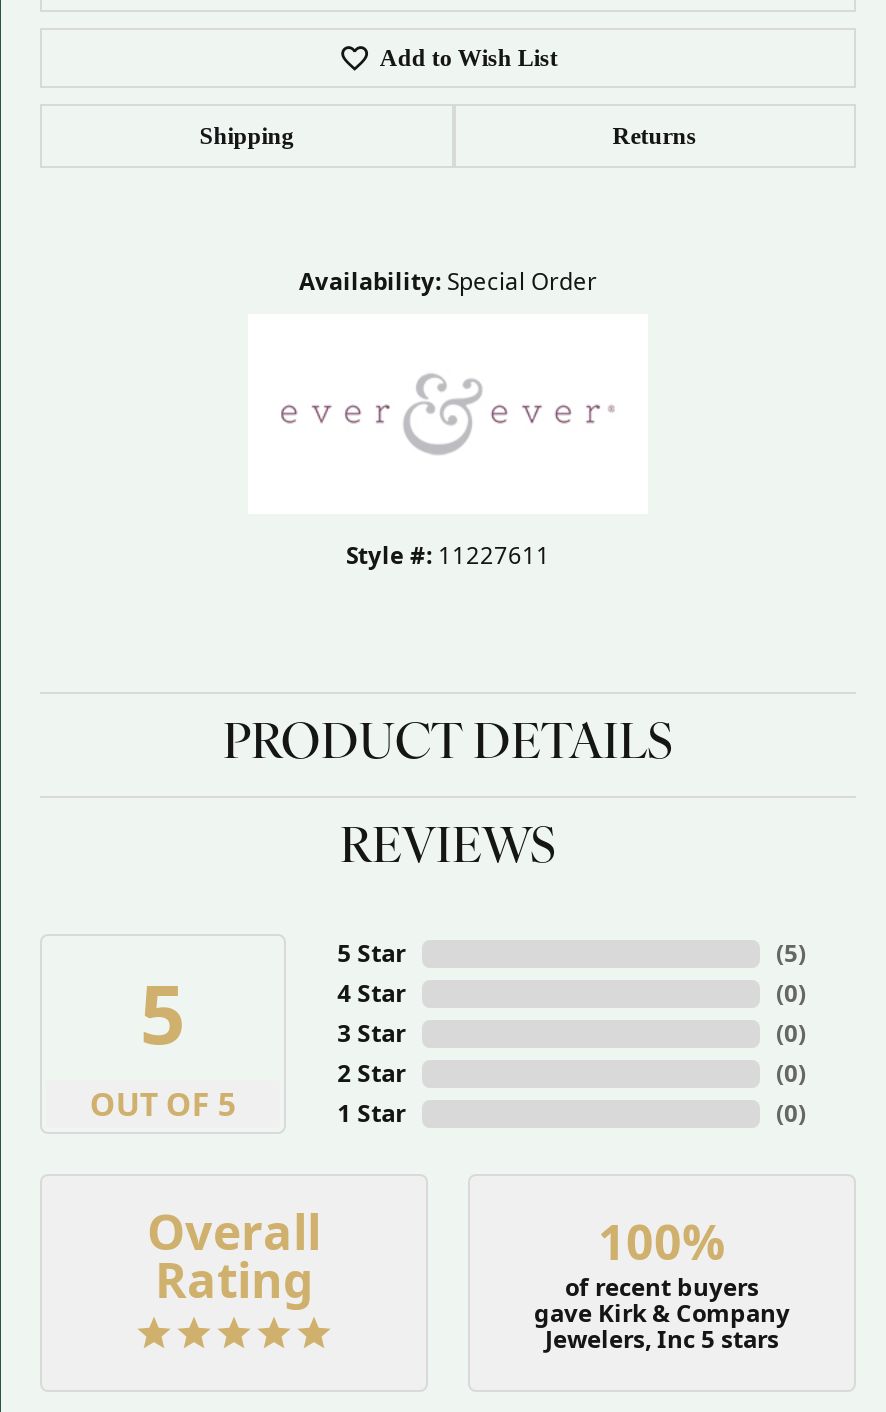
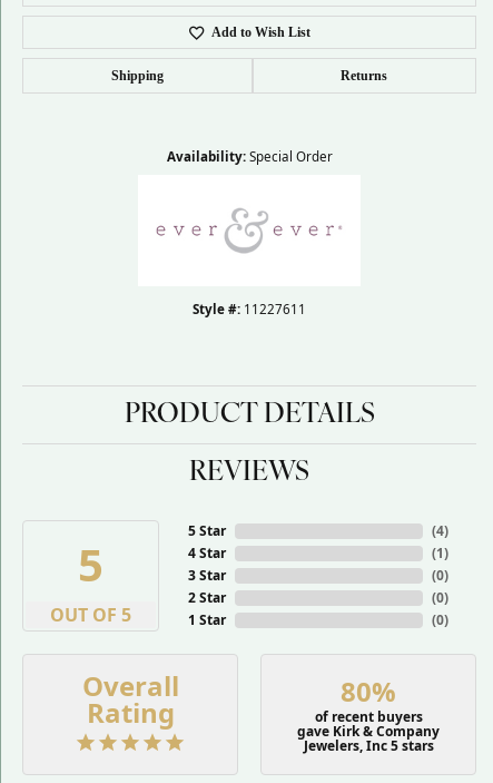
- (5)
+ (4)

- (0)
+ (1)

- 100%
+ 80%
